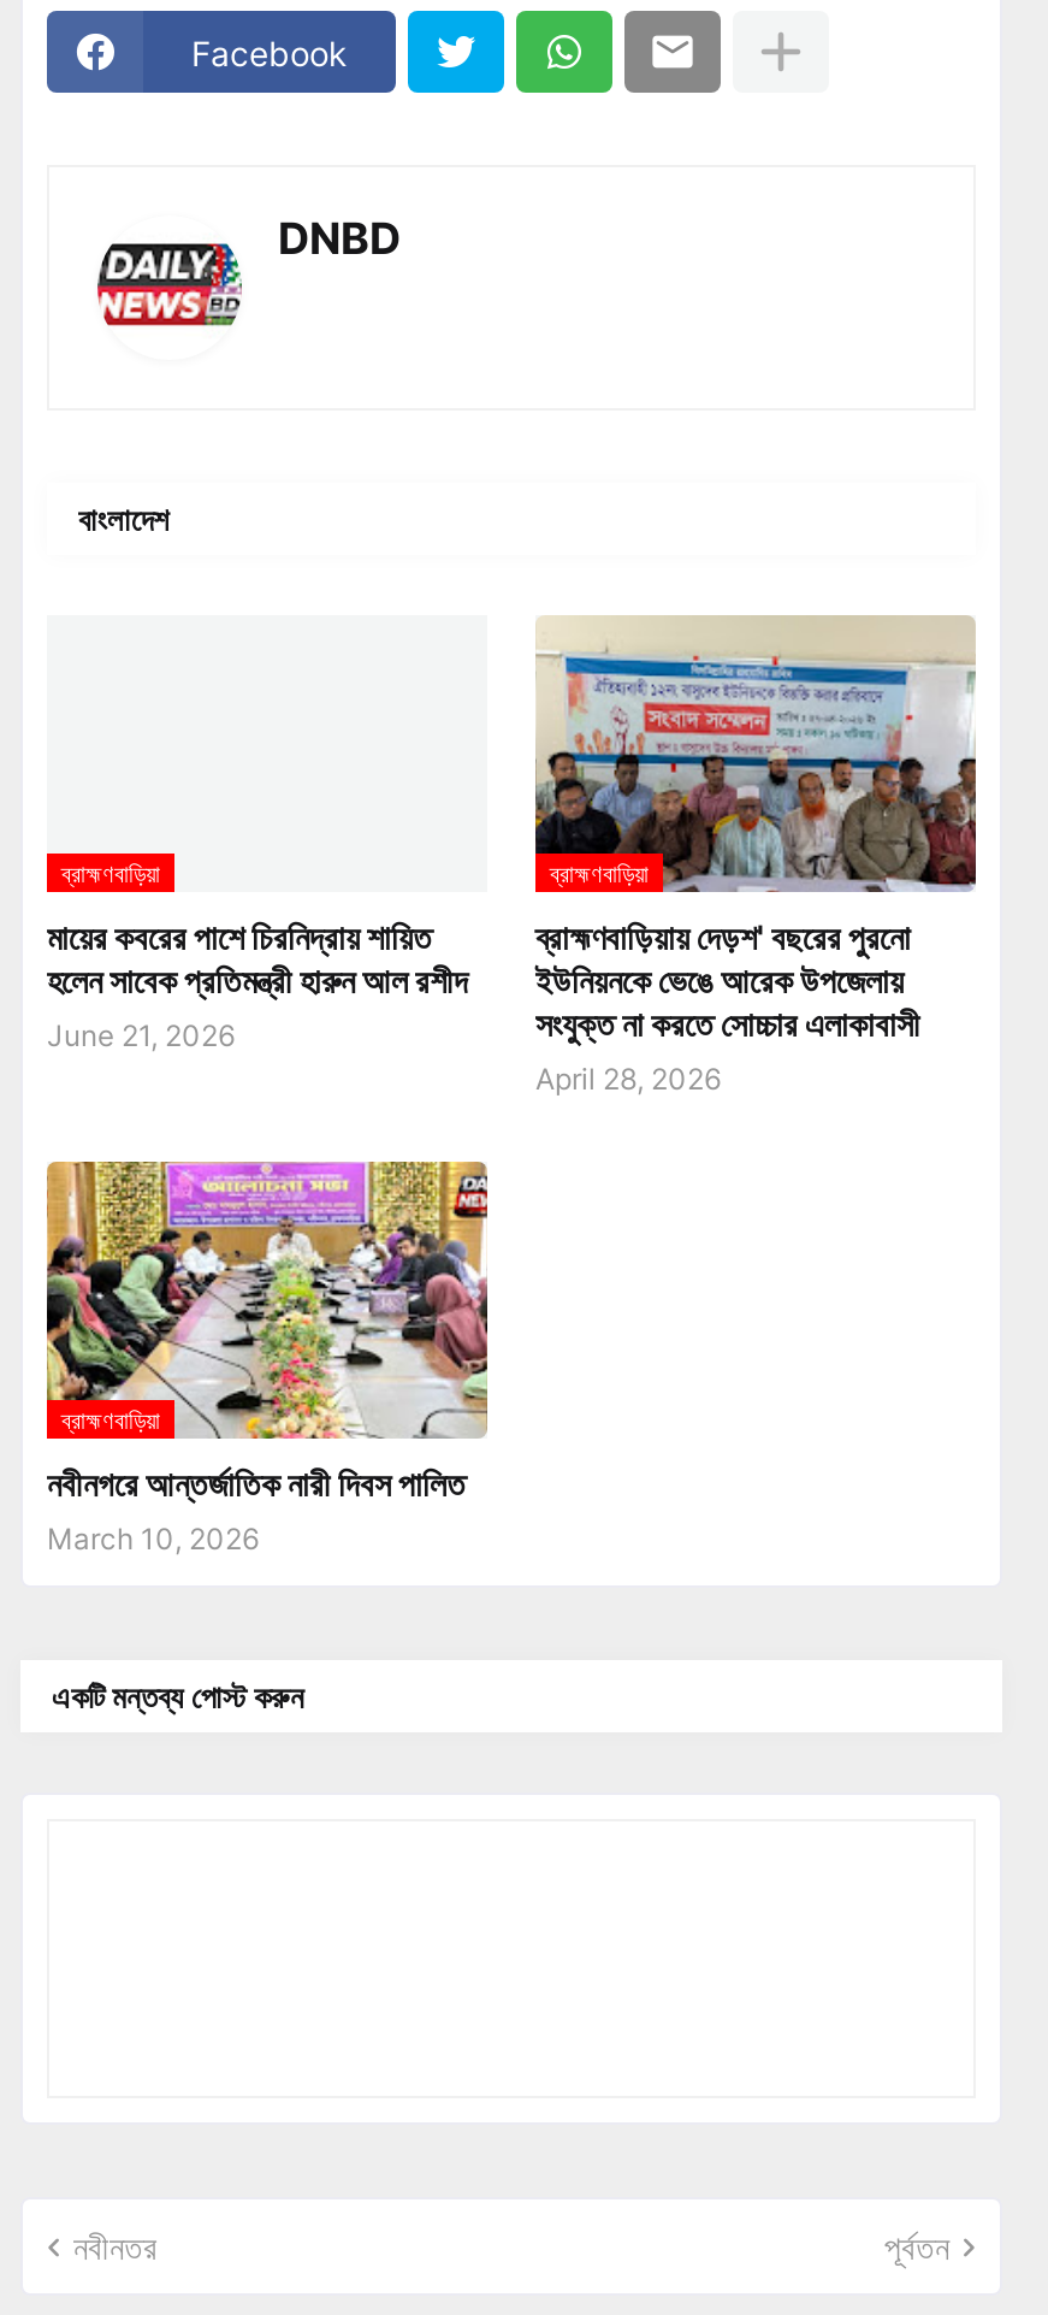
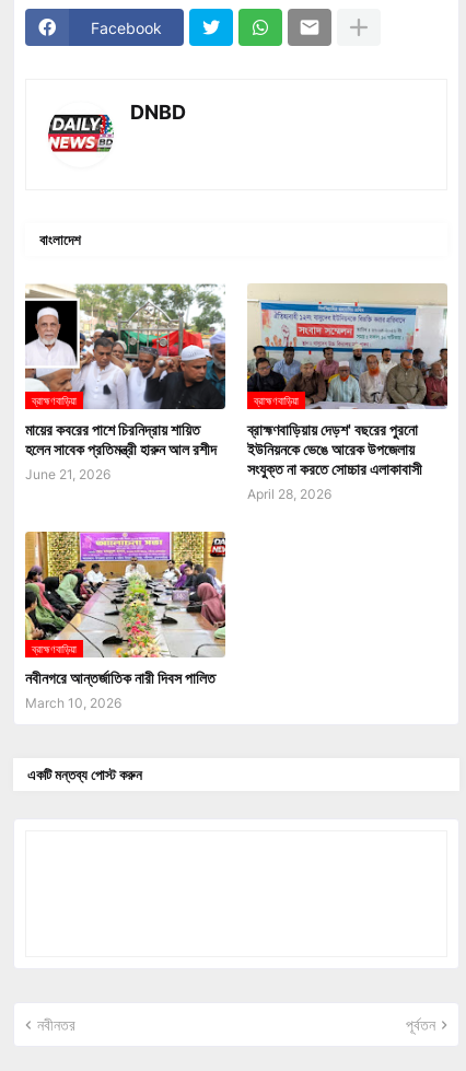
+ [image]
